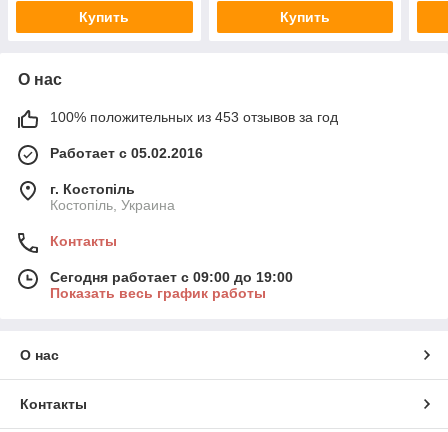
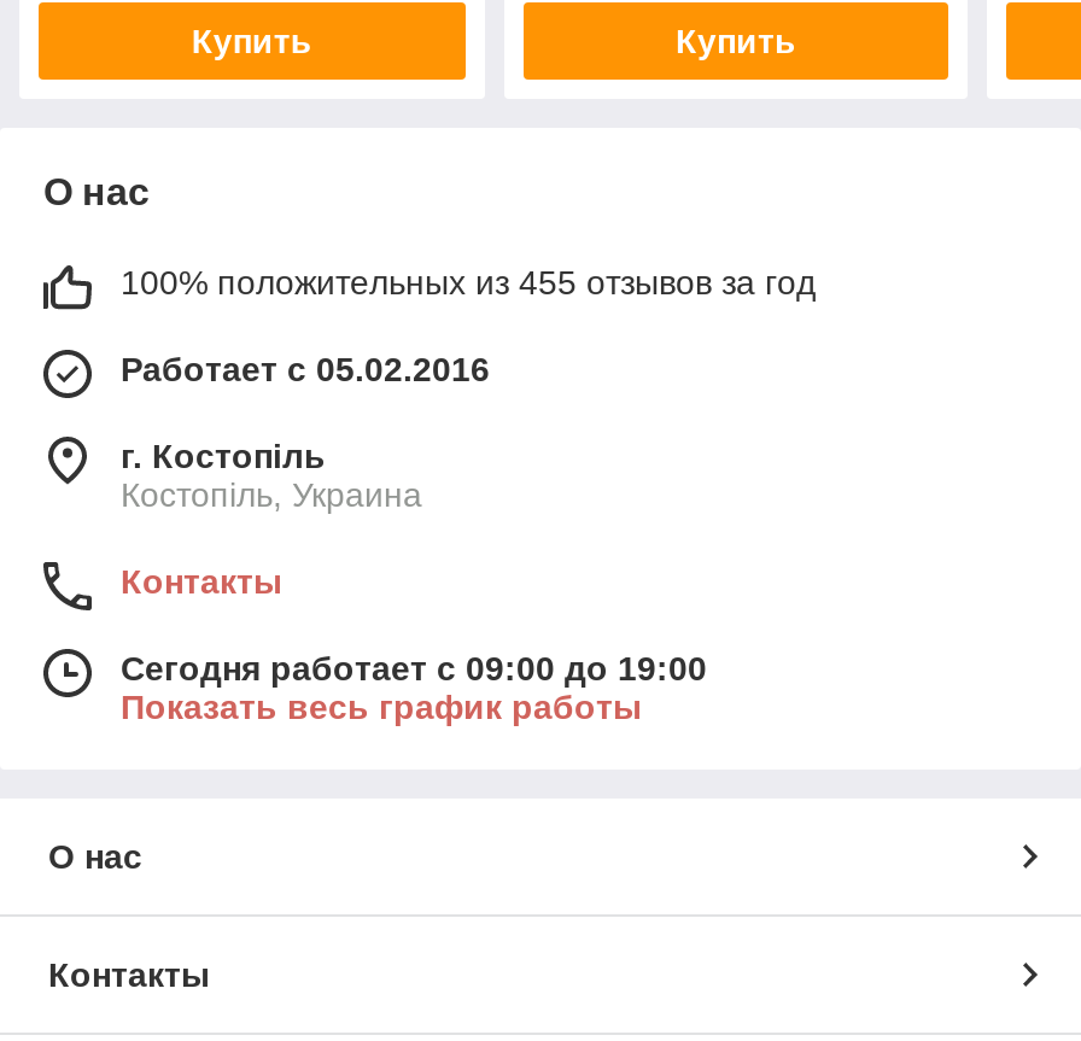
- 100% положительных из 453 отзывов за год
+ 100% положительных из 455 отзывов за год
